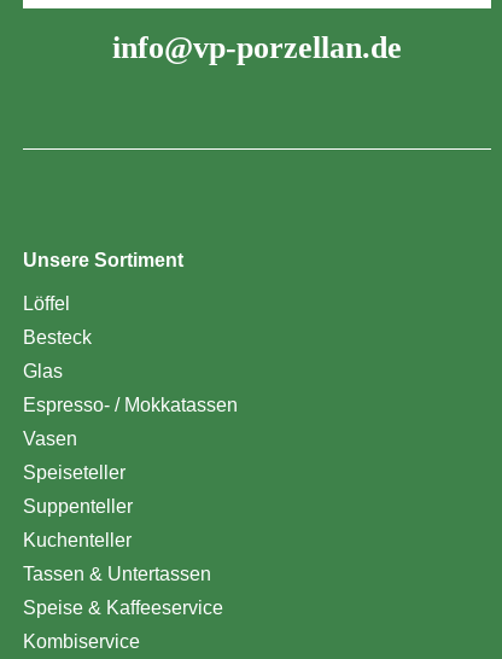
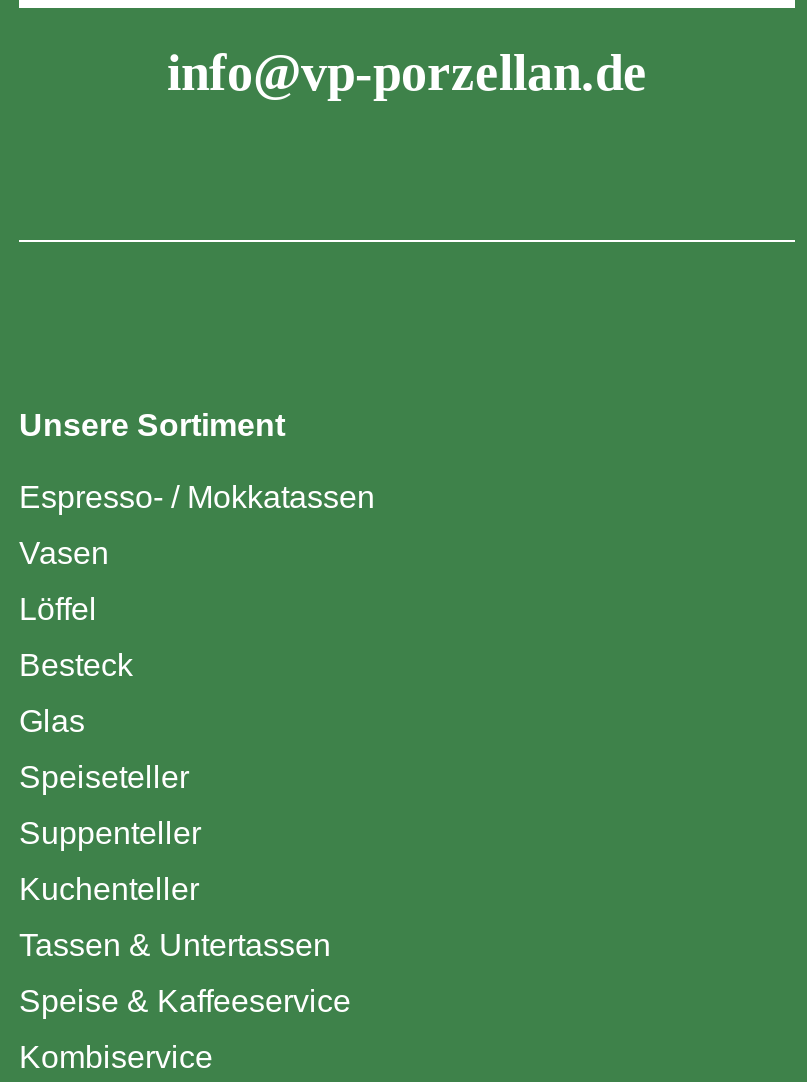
moved down: Löffel | Besteck | Glas

moved up: Espresso- / Mokkatassen | Vasen
